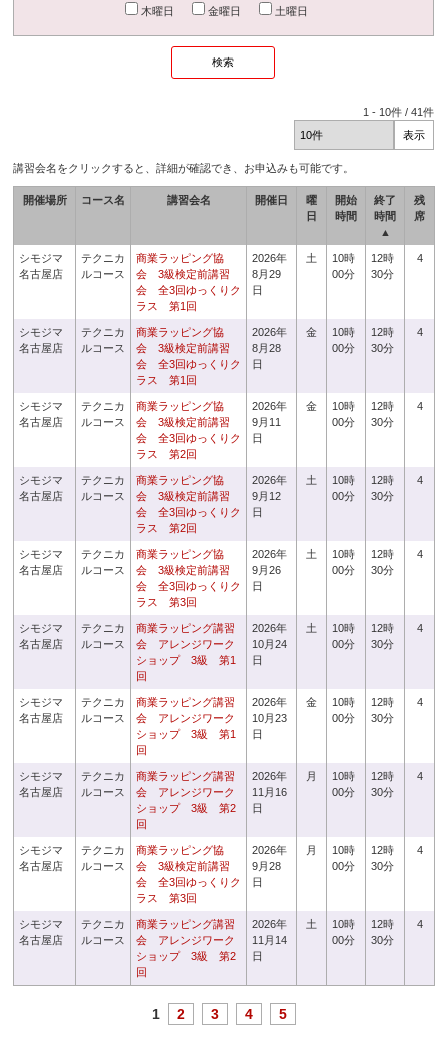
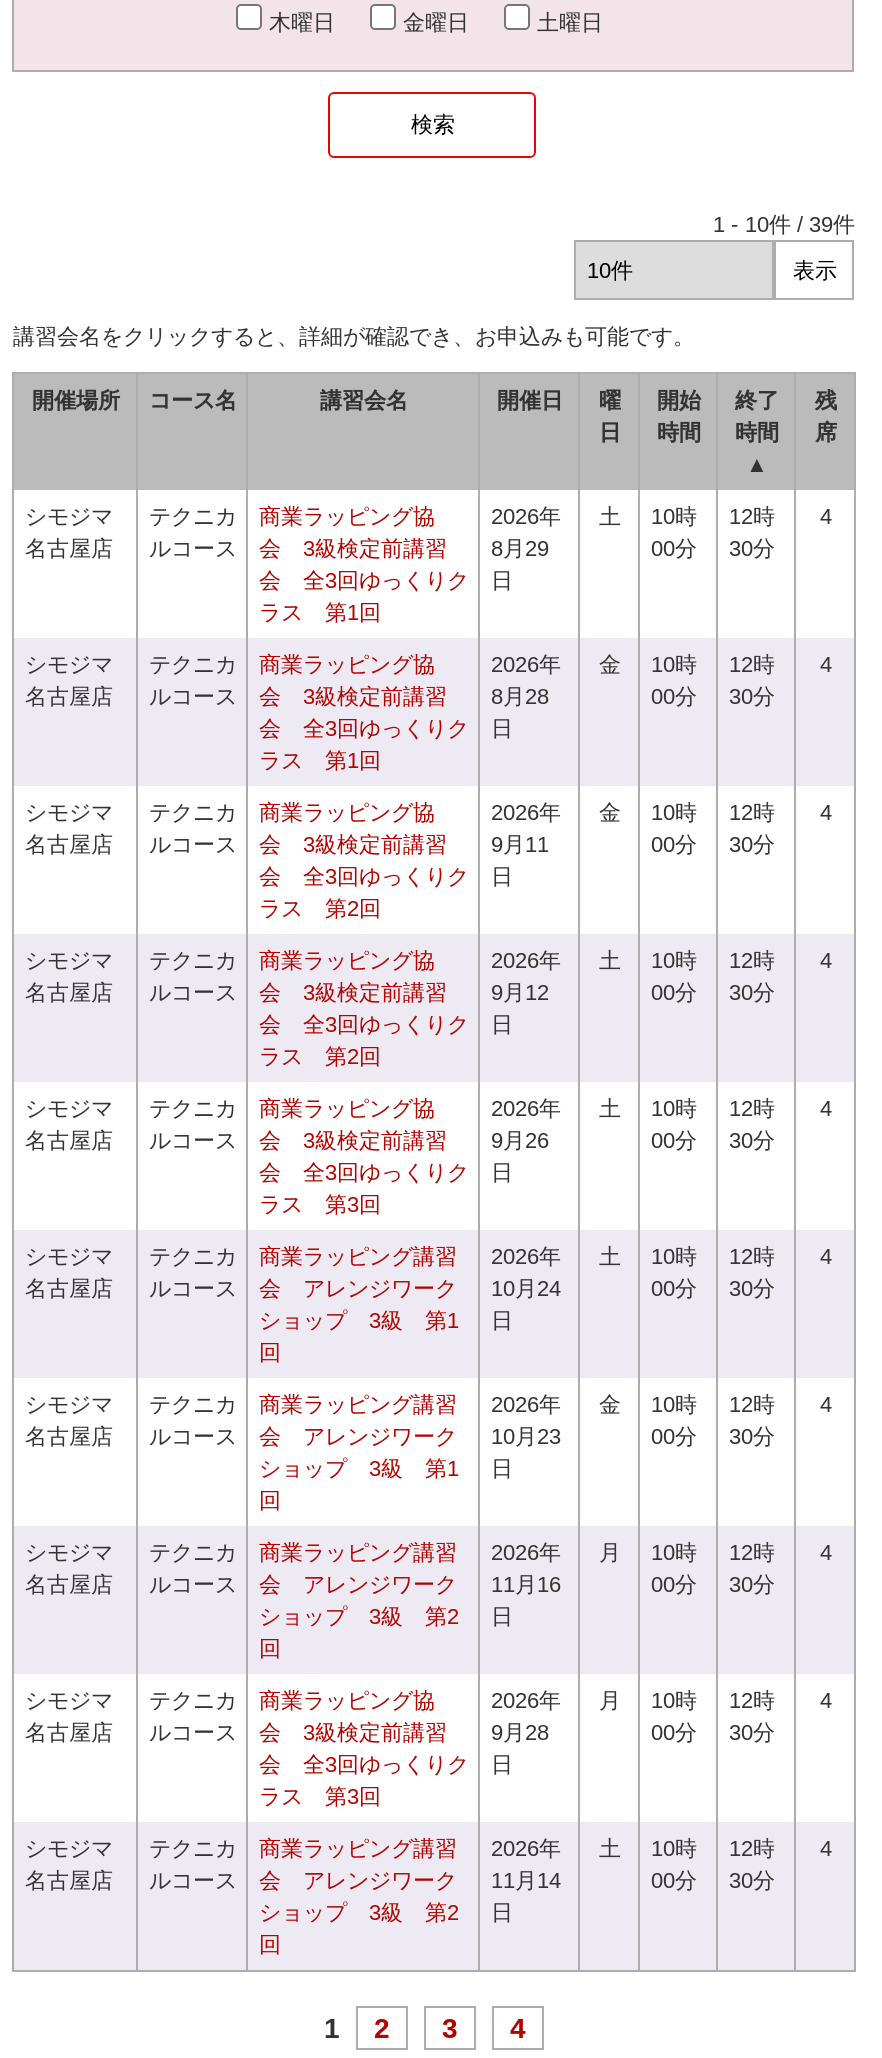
- 1 - 10件 / 41件
+ 1 - 10件 / 39件

- 5
